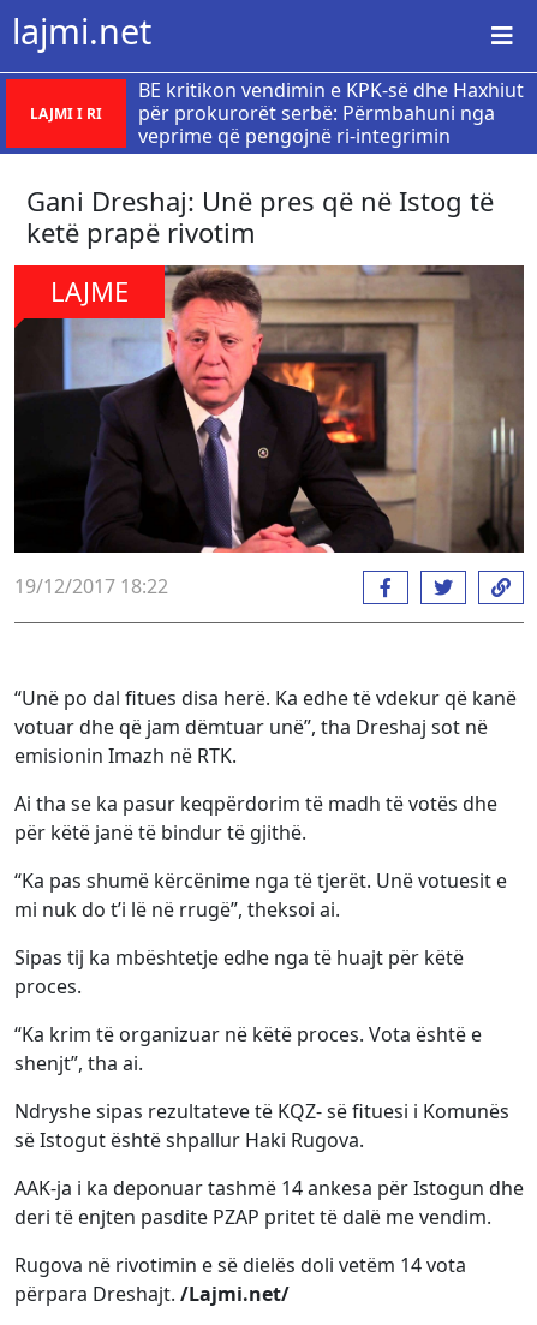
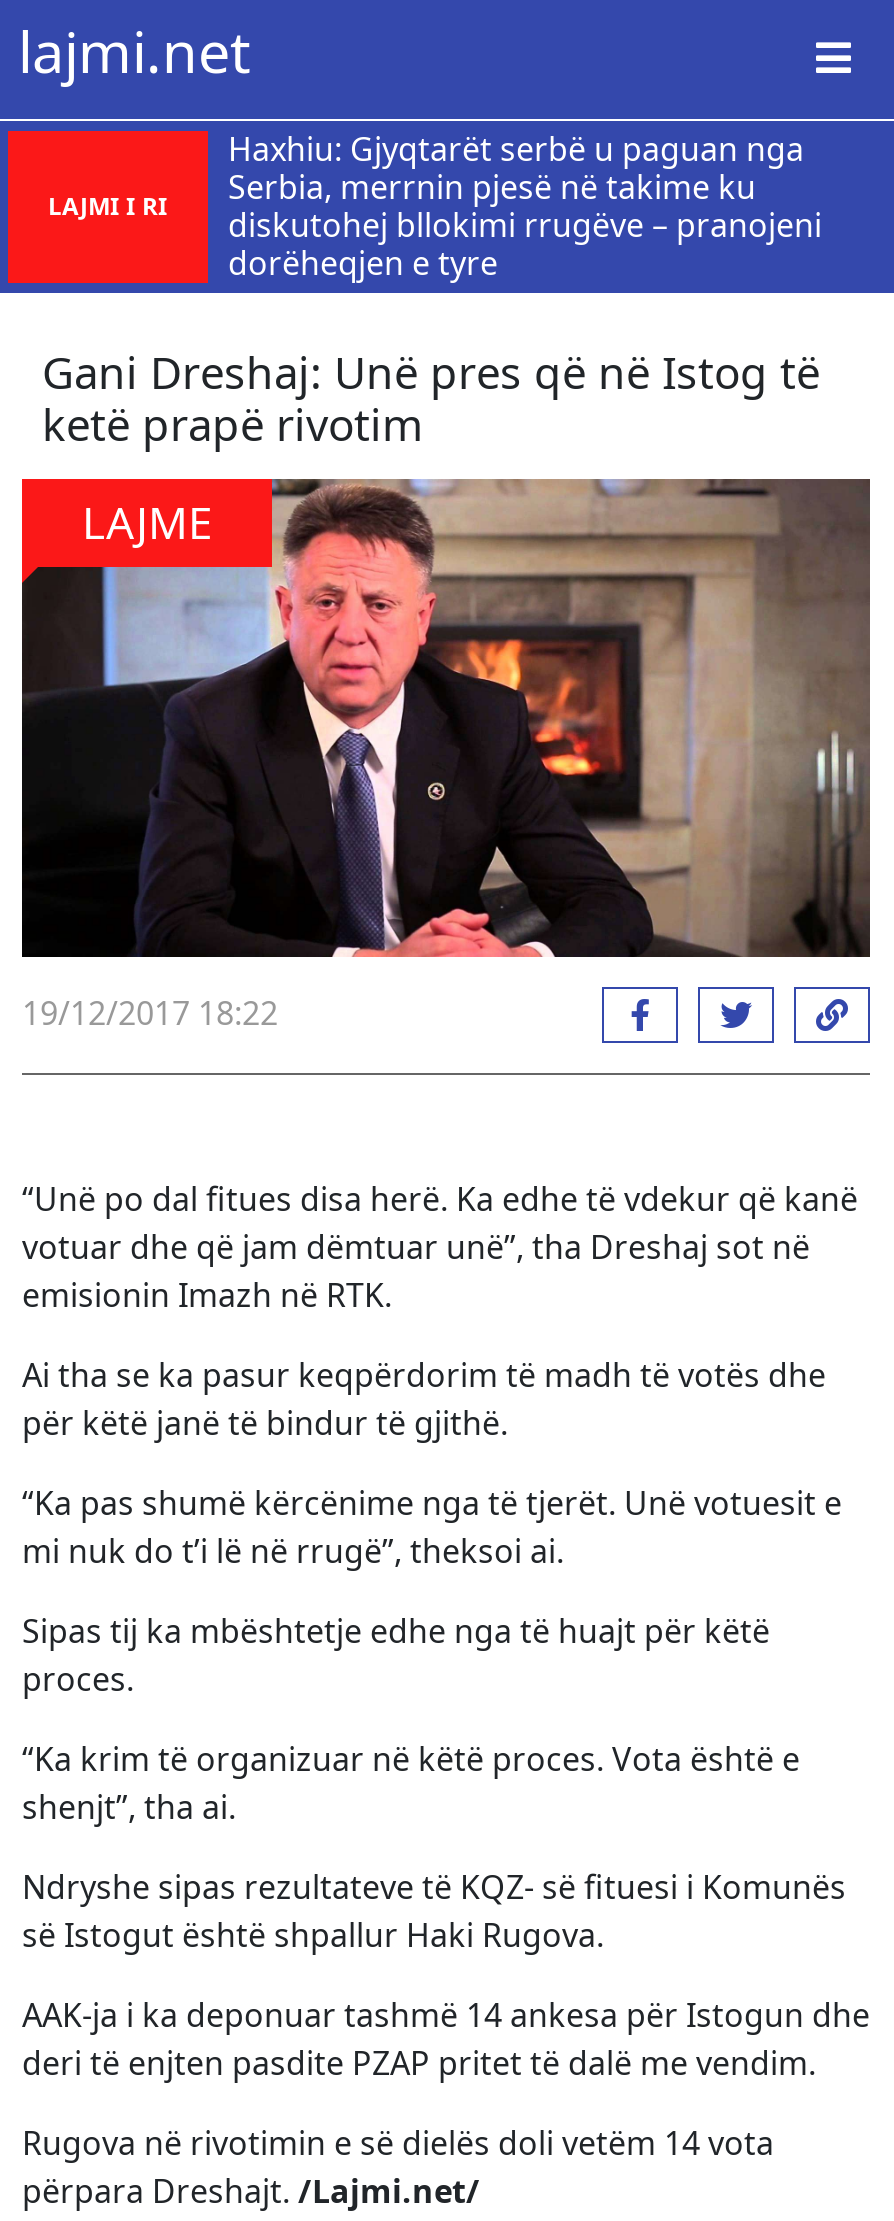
- BE kritikon vendimin e KPK-së dhe Haxhiut
- për prokurorët serbë: Përmbahuni nga
- veprime që pengojnë ri-integrimin
+ Haxhiu: Gjyqtarët serbë u paguan nga
+ Serbia, merrnin pjesë në takime ku
+ diskutohej bllokimi rrugëve – pranojeni
+ dorëheqjen e tyre
